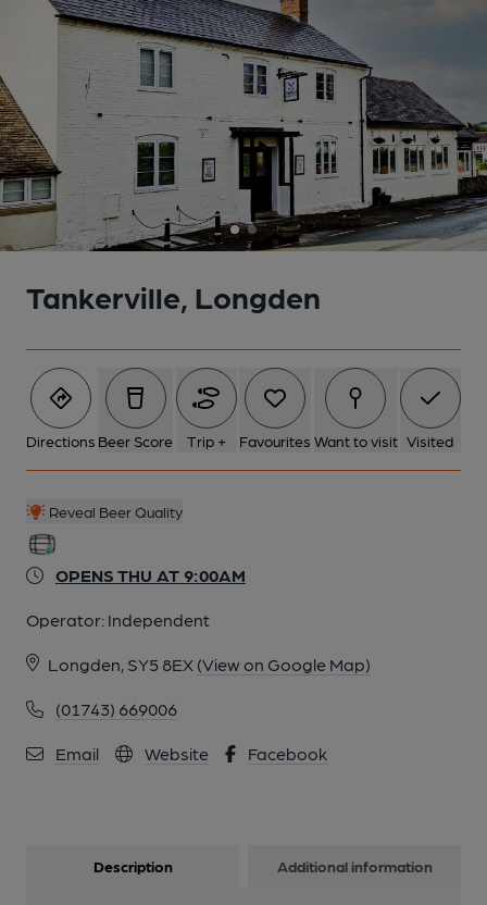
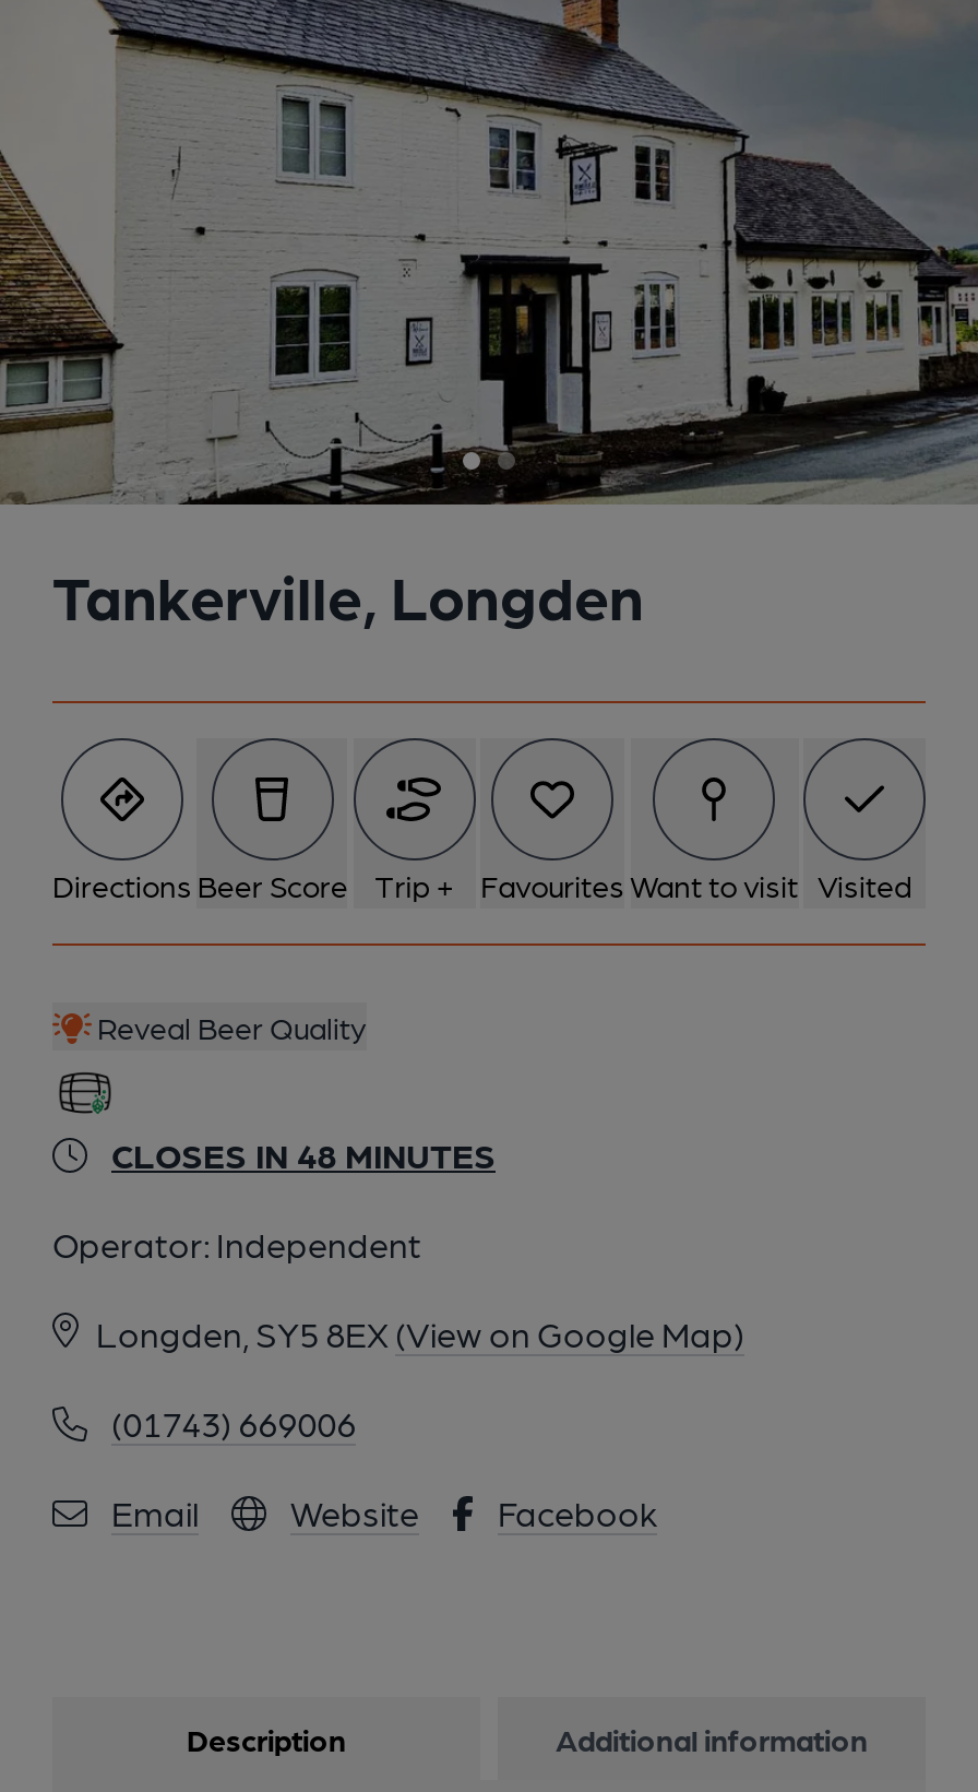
- OPENS THU AT 9:00AM
+ CLOSES IN 48 MINUTES
